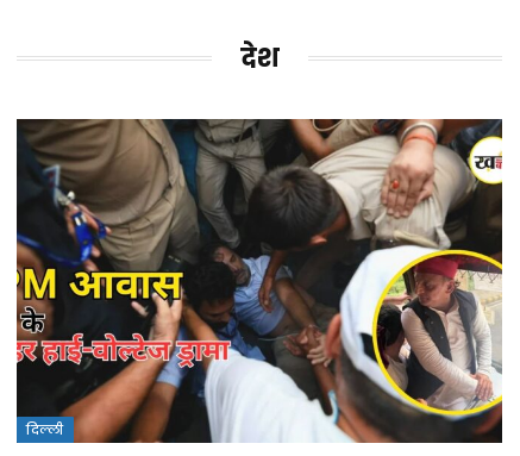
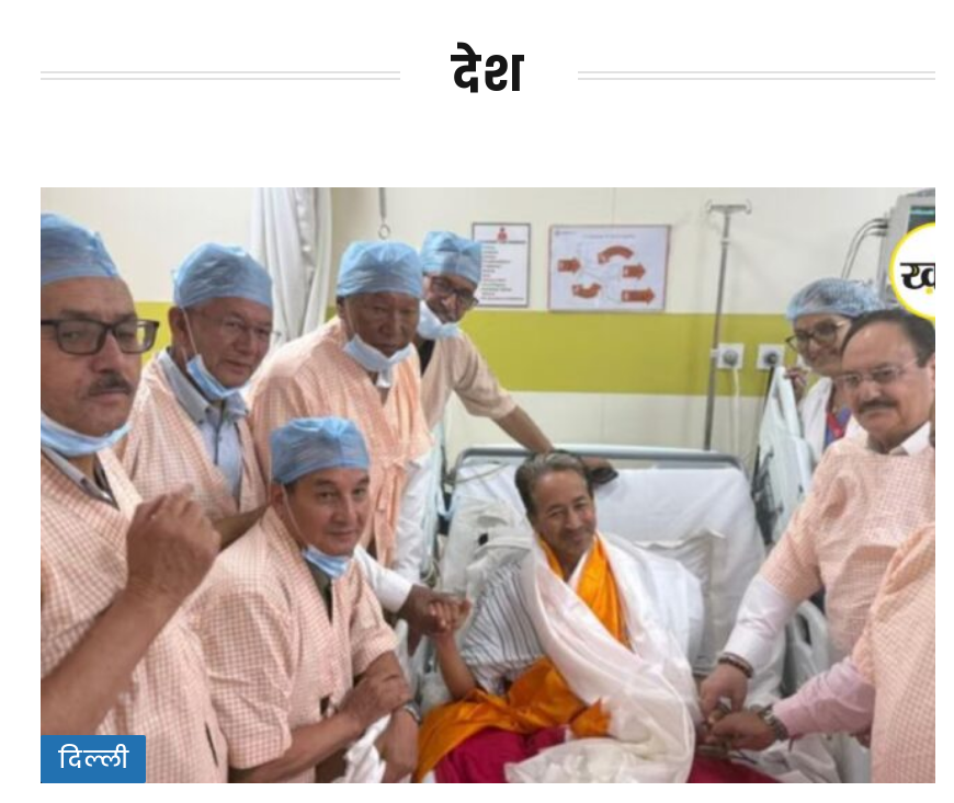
- [image]
+ [image]
